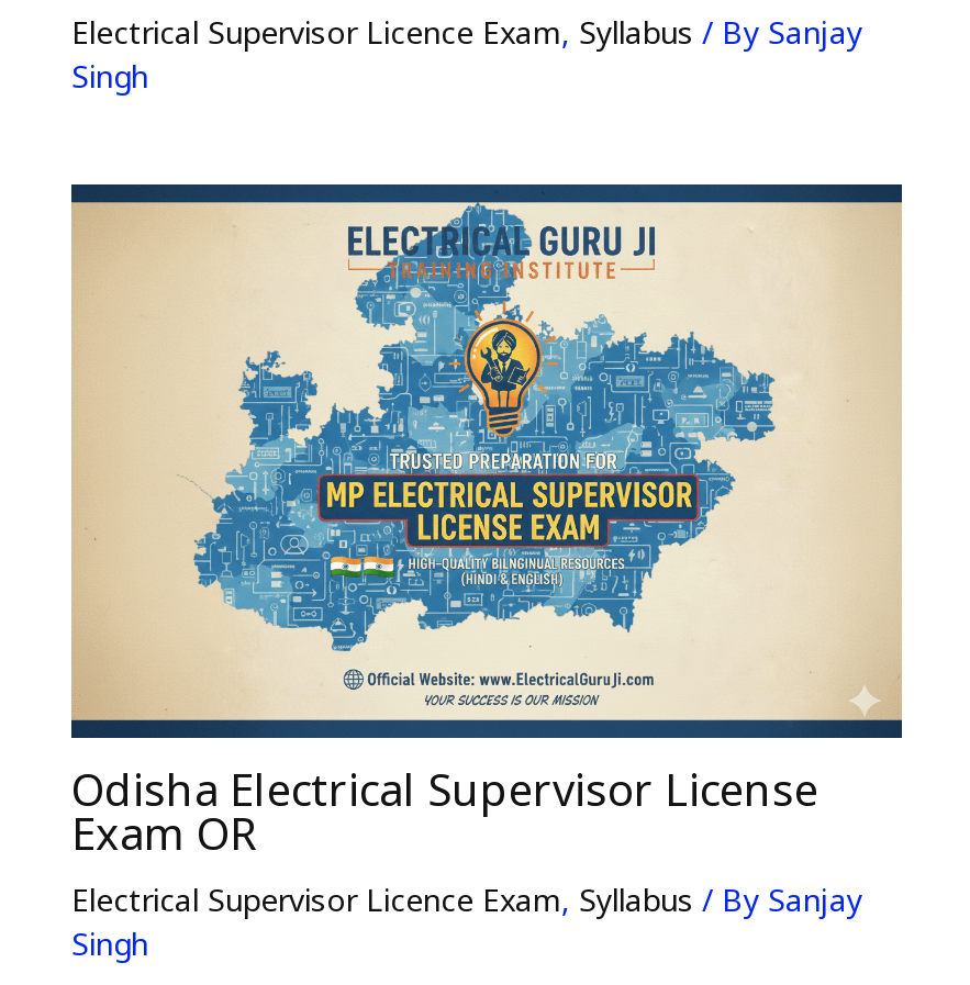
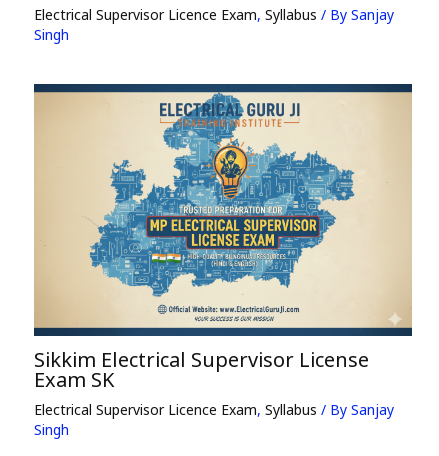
- Odisha Electrical Supervisor License
+ Sikkim Electrical Supervisor License

- Exam OR
+ Exam SK
